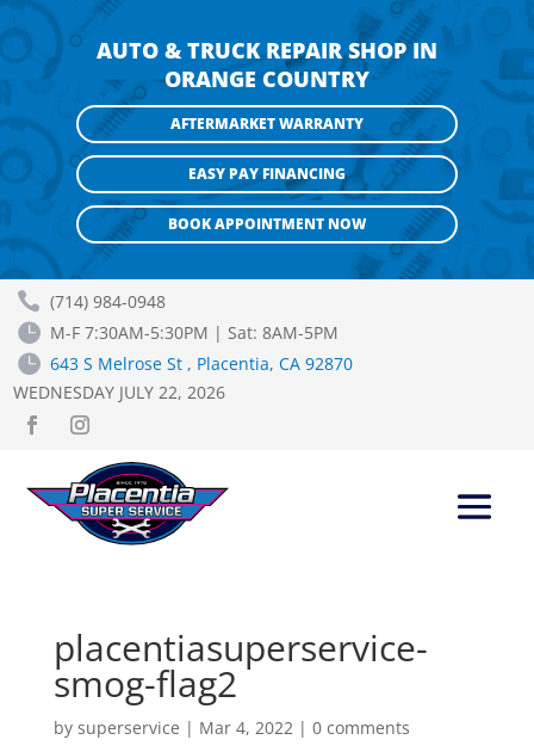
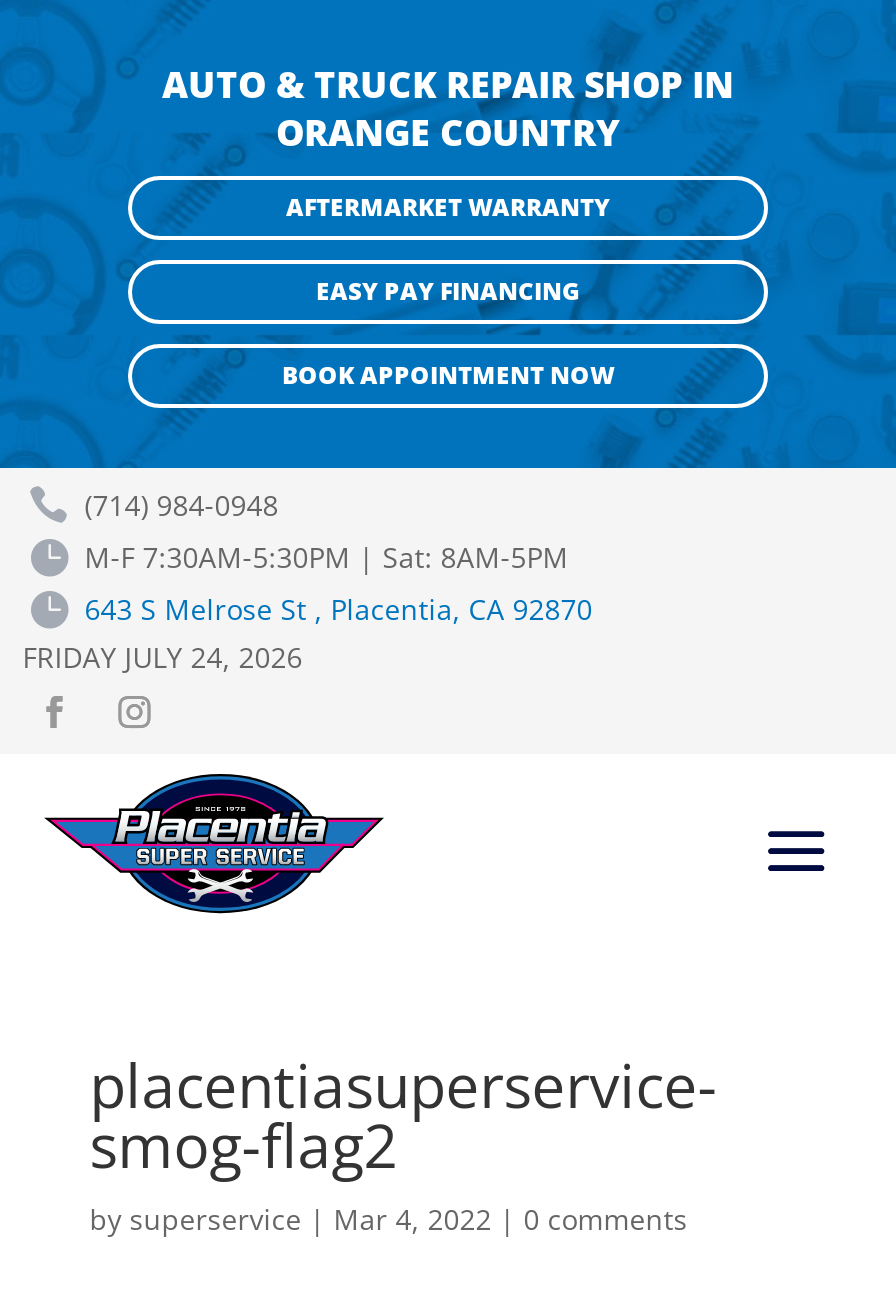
- WEDNESDAY JULY 22, 2026
+ FRIDAY JULY 24, 2026
